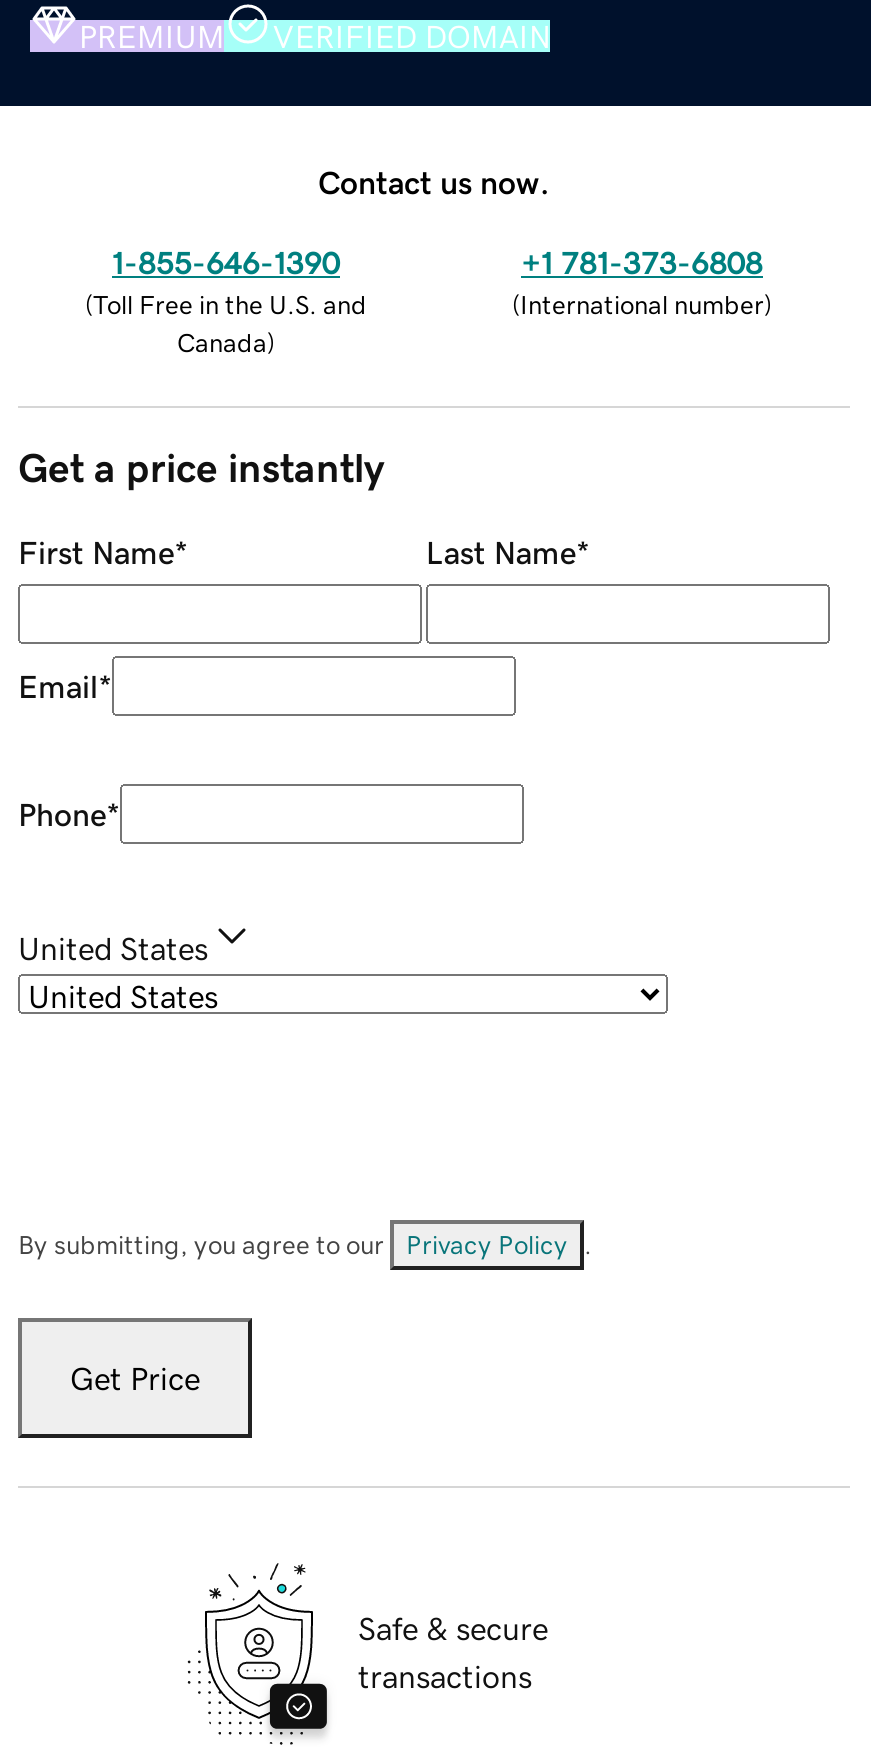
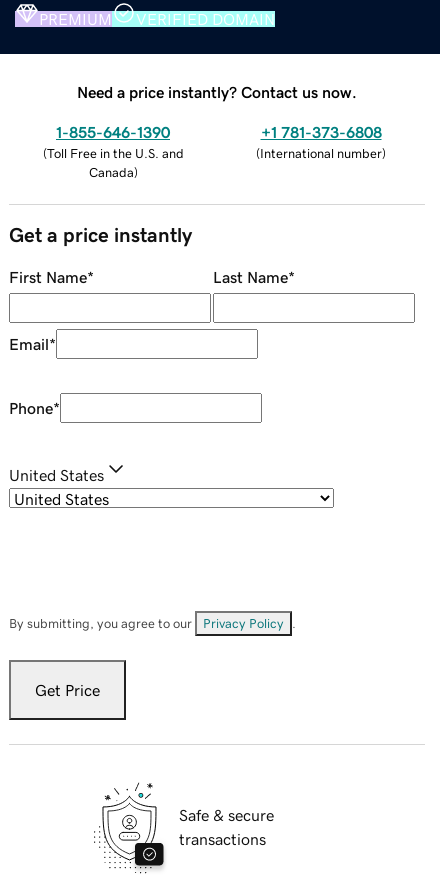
- Contact us now.
+ Need a price instantly? Contact us now.
